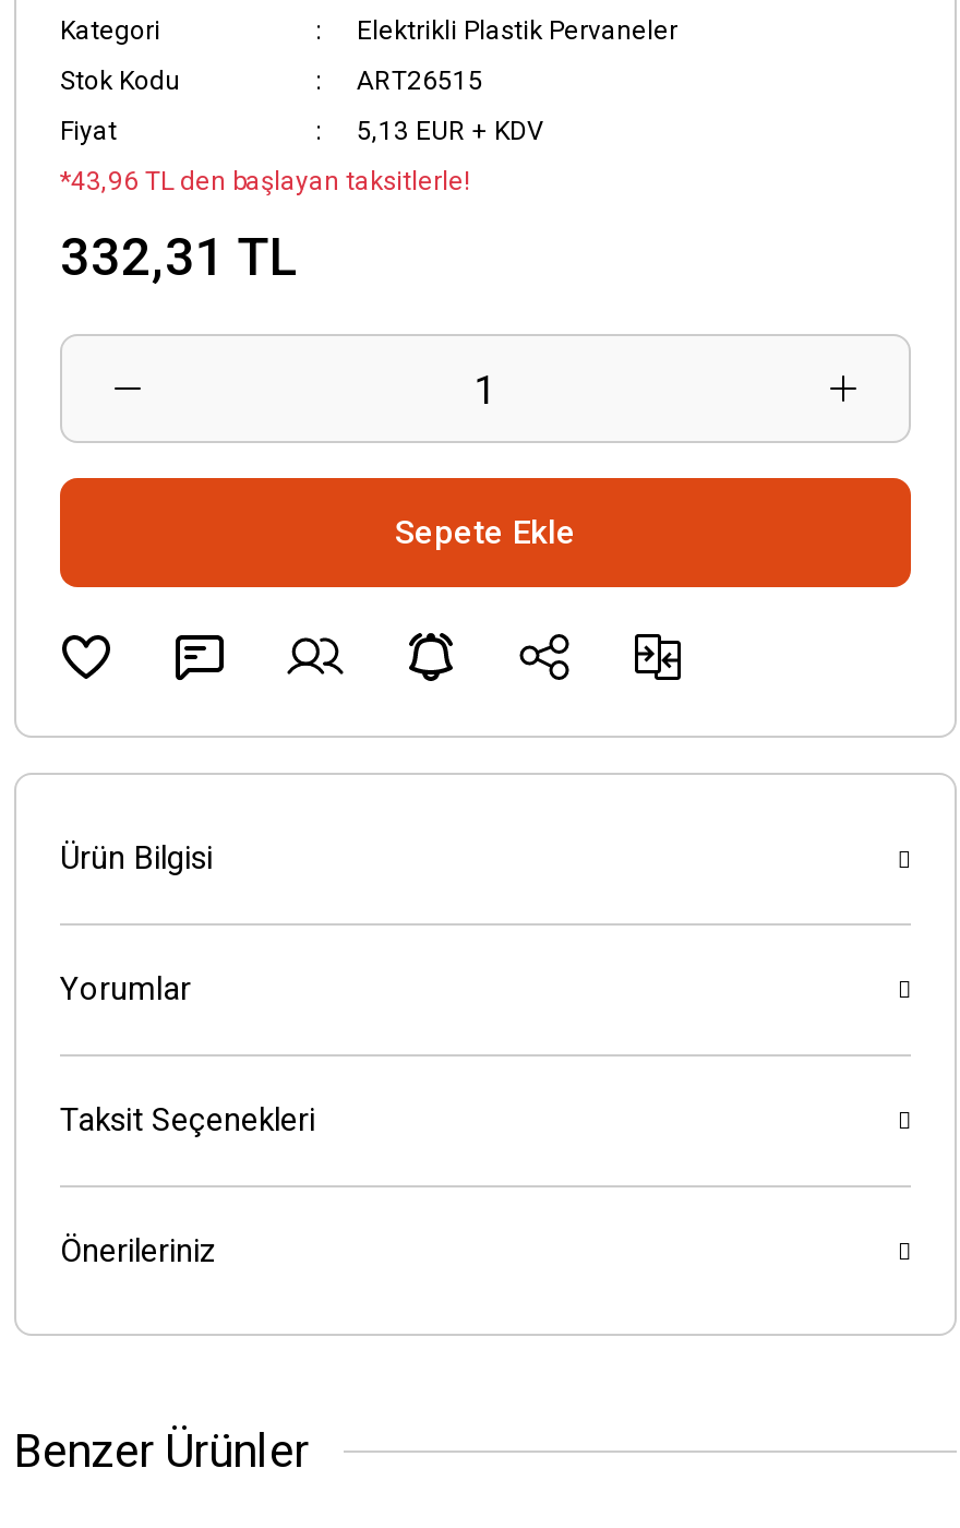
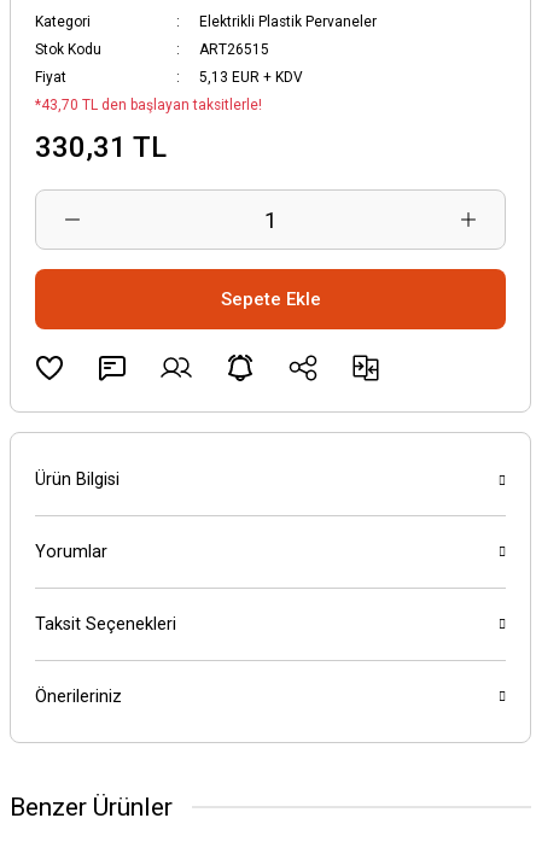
- *43,96 TL den başlayan taksitlerle!
+ *43,70 TL den başlayan taksitlerle!

- 332,31 TL
+ 330,31 TL
